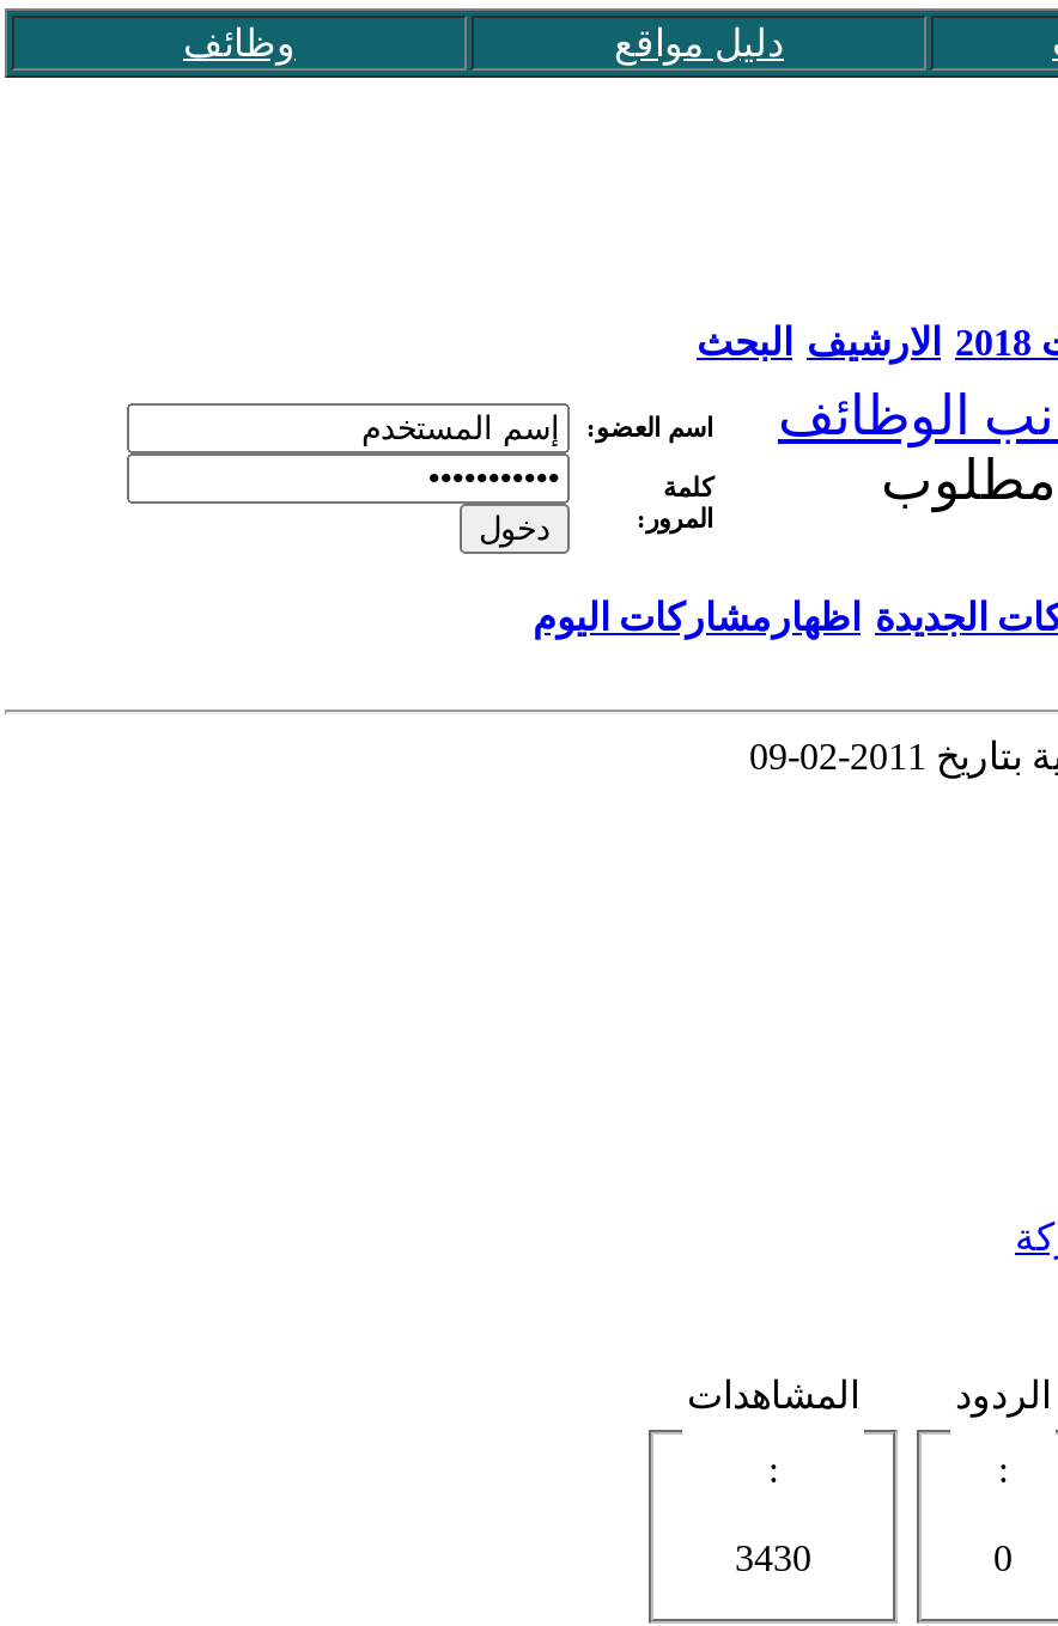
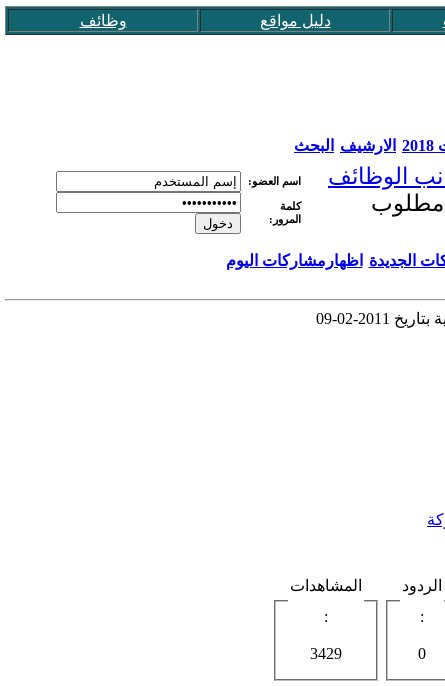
- 3430
+ 3429
